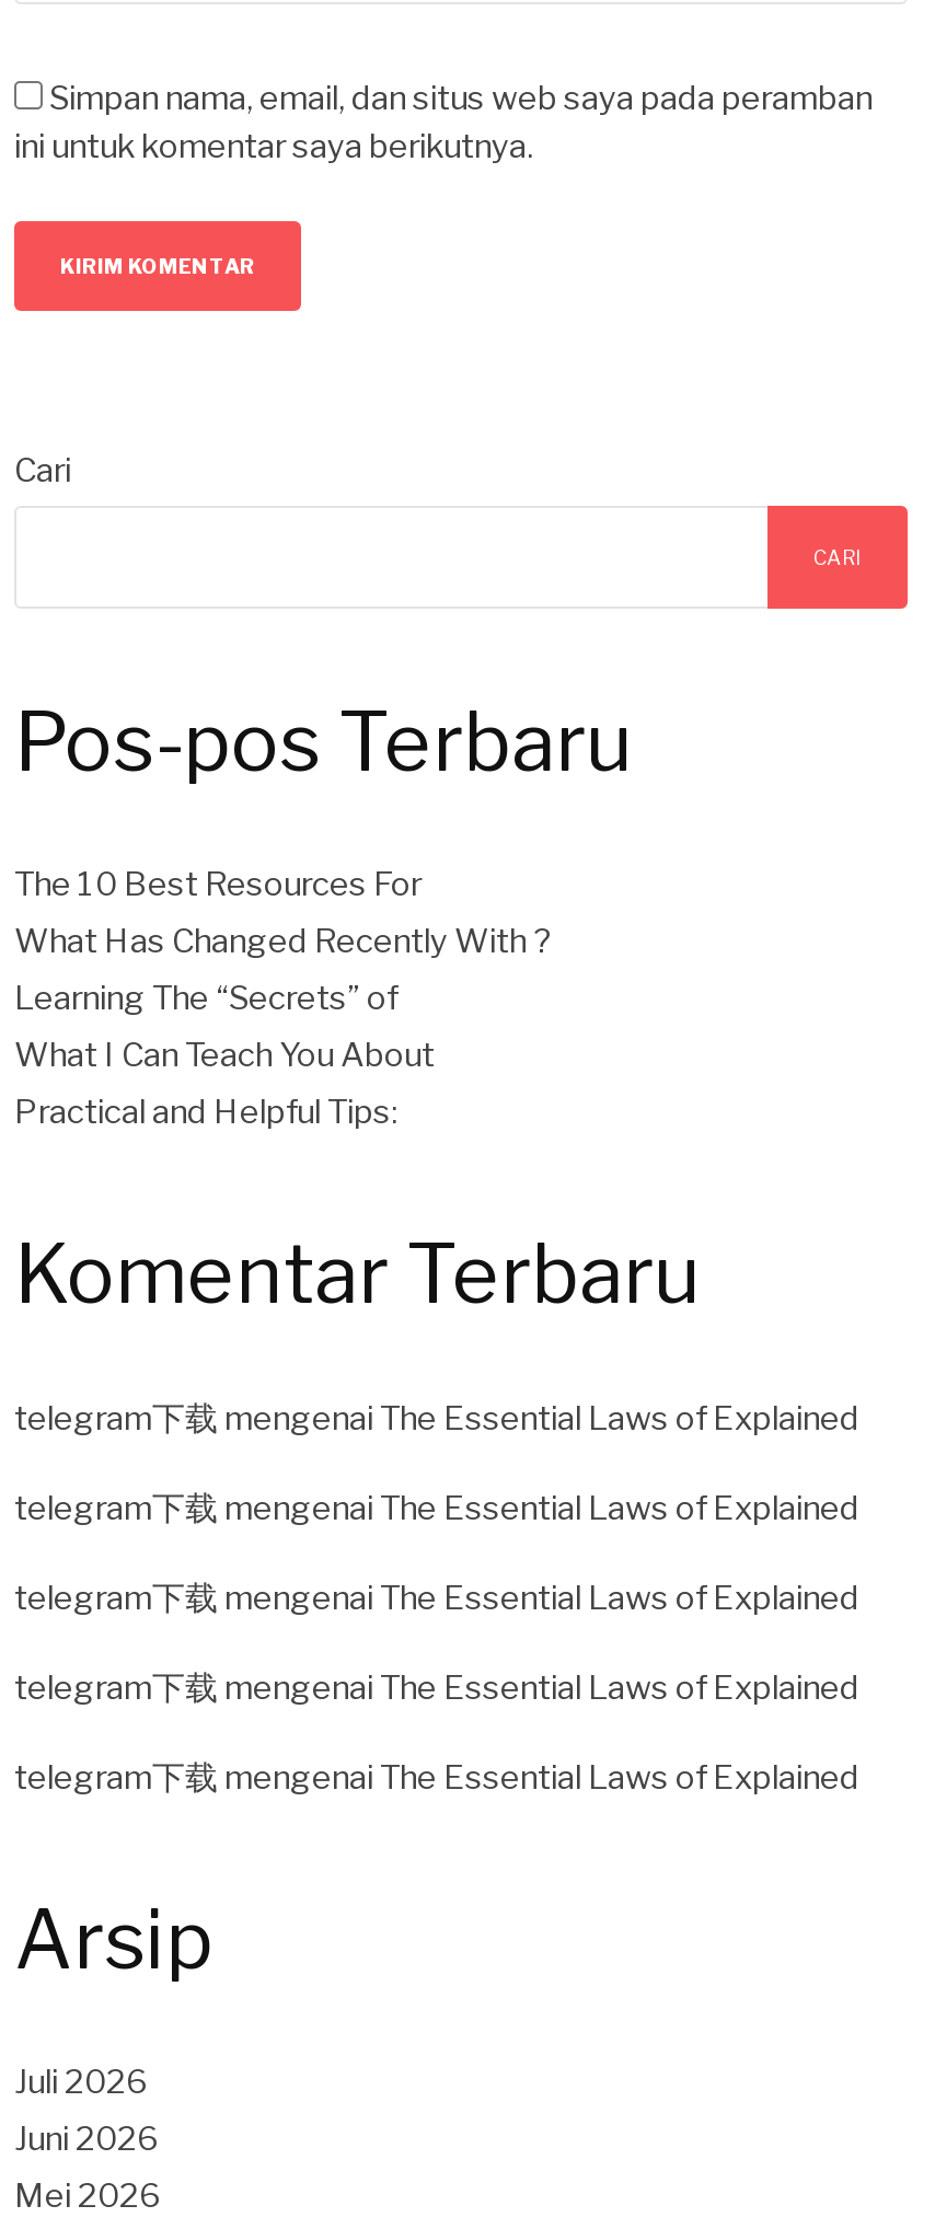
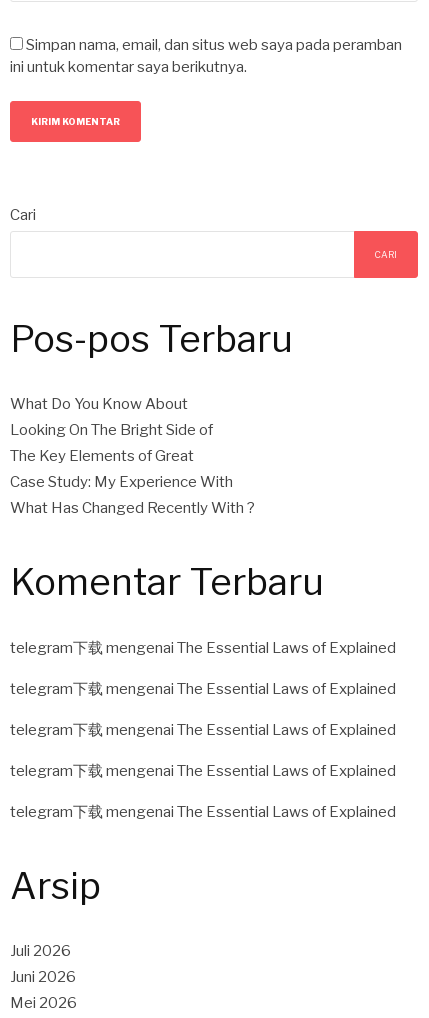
- The 10 Best Resources For
+ What Do You Know About
+ Looking On The Bright Side of
+ The Key Elements of Great
+ Case Study: My Experience With

moved down: What Has Changed Recently With ?

- Learning The “Secrets” of
- What I Can Teach You About
- Practical and Helpful Tips:
